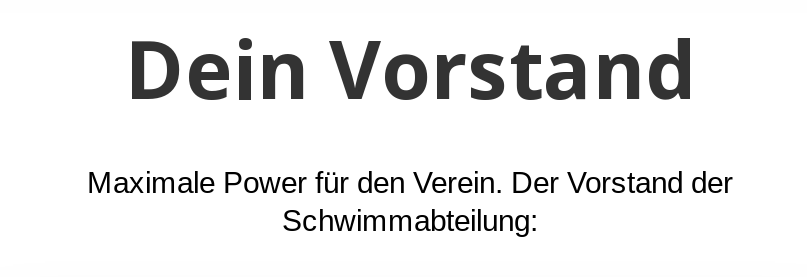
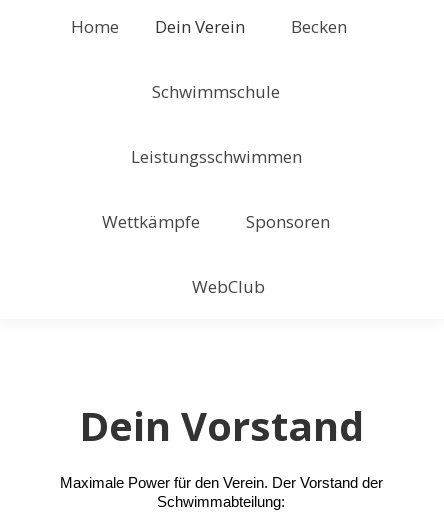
+ Home
+ Dein Verein
+ Becken
+ Schwimmschule
+ Leistungsschwimmen
+ Wettkämpfe
+ Sponsoren
+ WebClub
